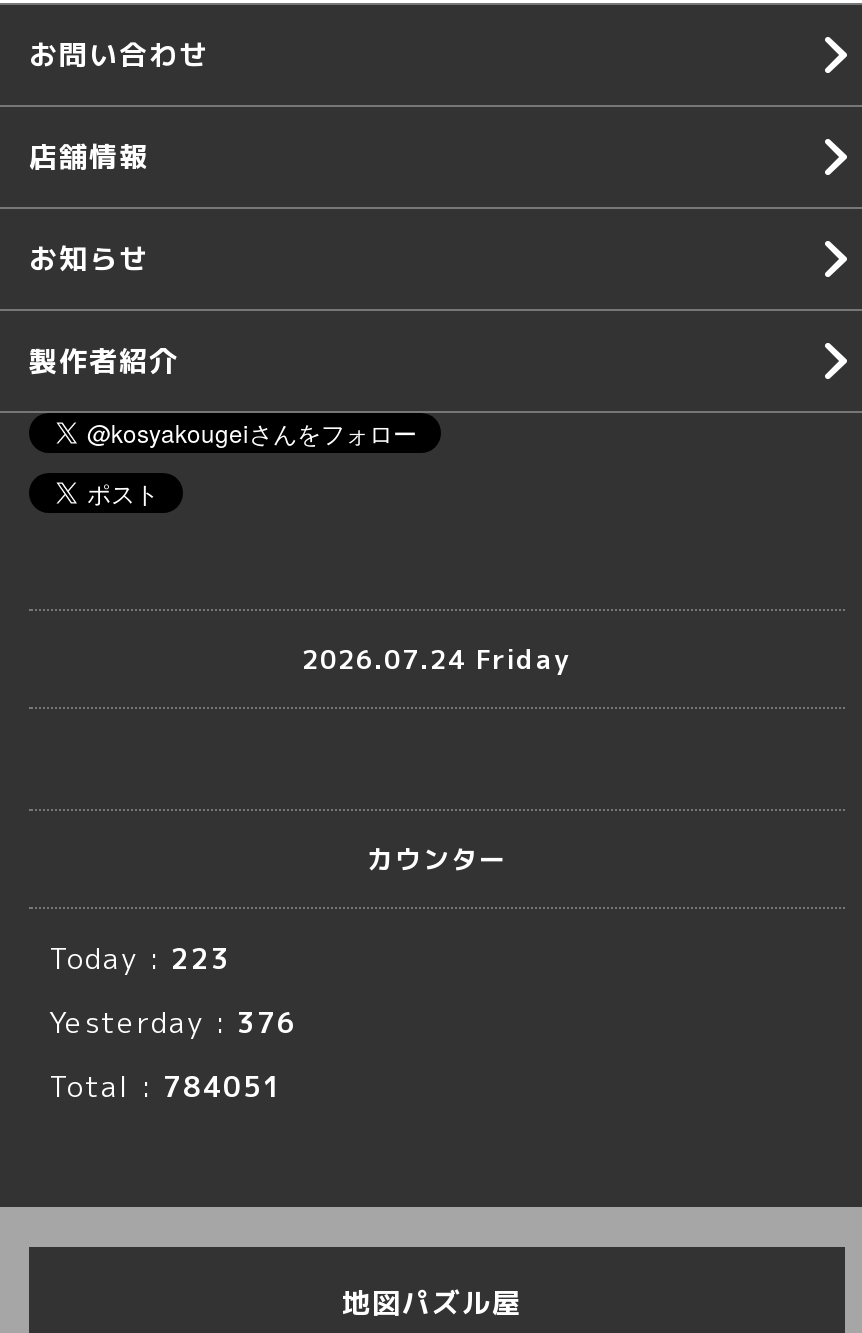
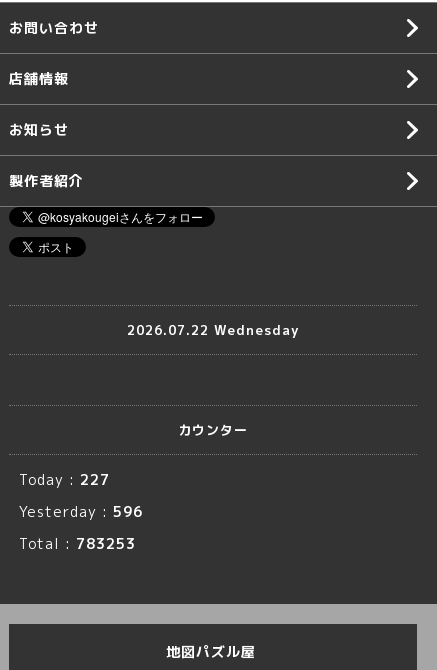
- 2026.07.24 Friday
+ 2026.07.22 Wednesday

- Today : 223
+ Today : 227

- Yesterday : 376
+ Yesterday : 596

- Total : 784051
+ Total : 783253
